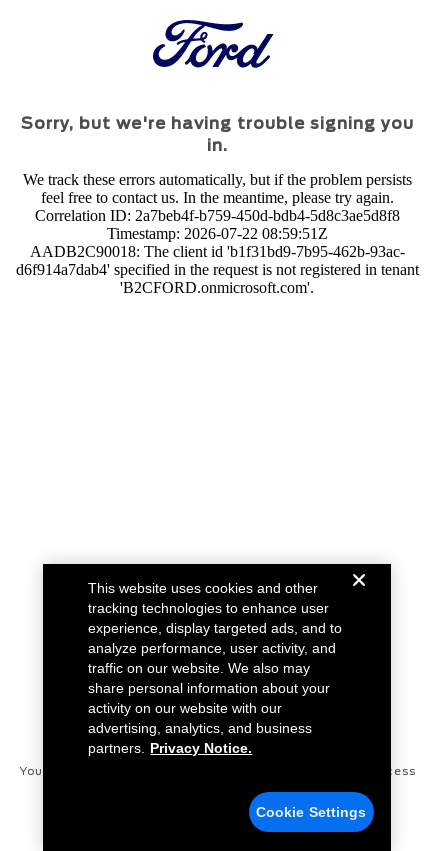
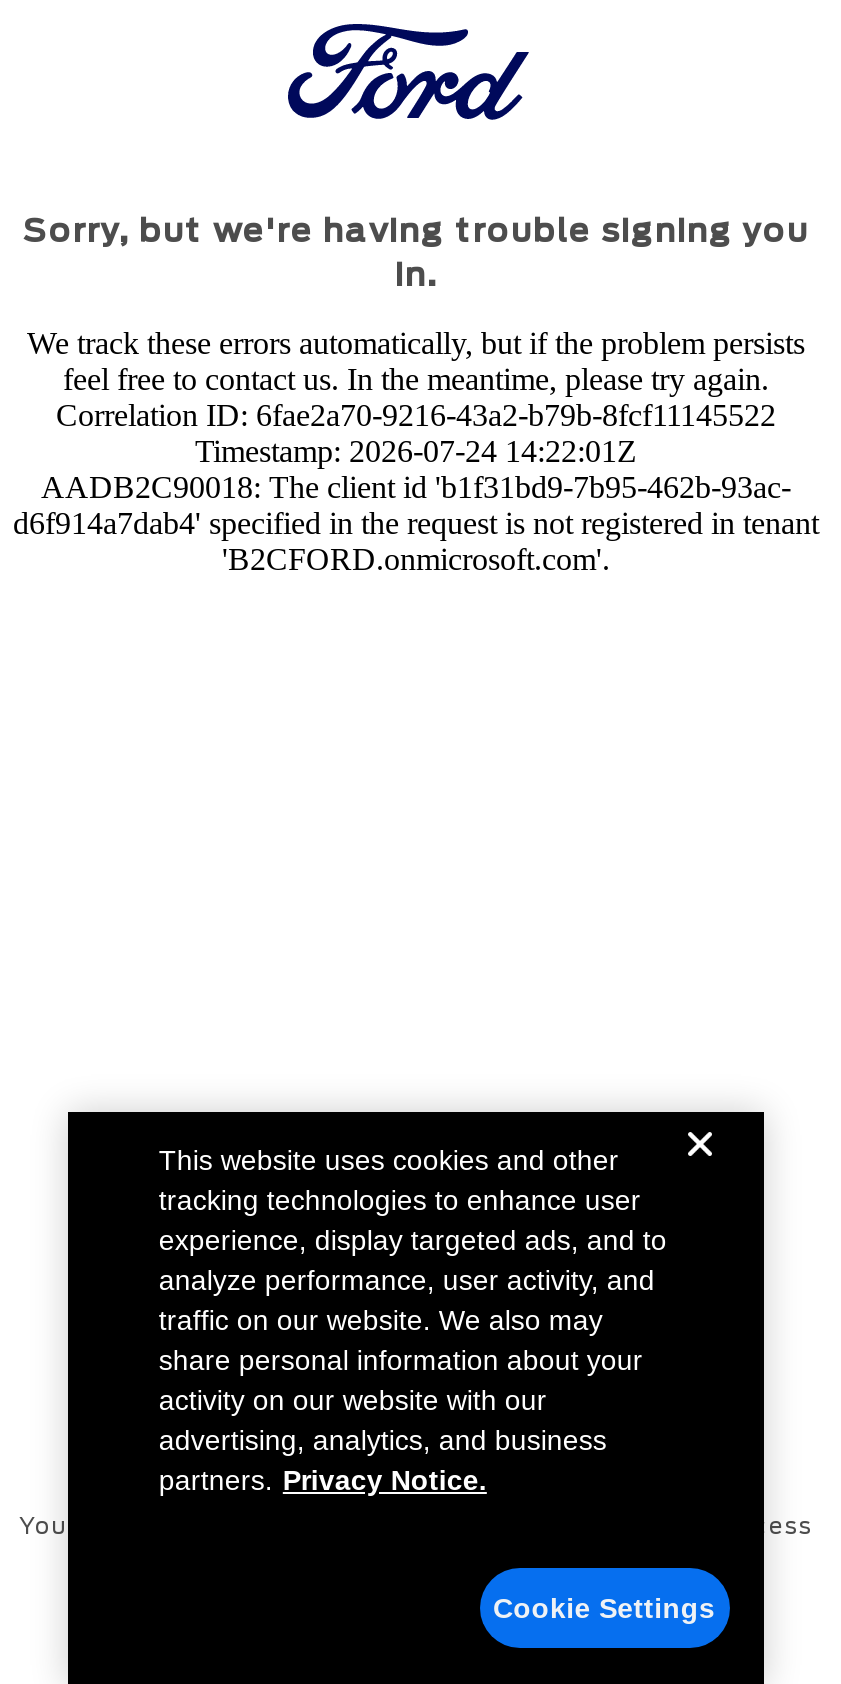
- Correlation ID: 2a7beb4f-b759-450d-bdb4-5d8c3ae5d8f8
+ Correlation ID: 6fae2a70-9216-43a2-b79b-8fcf11145522

- Timestamp: 2026-07-22 08:59:51Z
+ Timestamp: 2026-07-24 14:22:01Z
